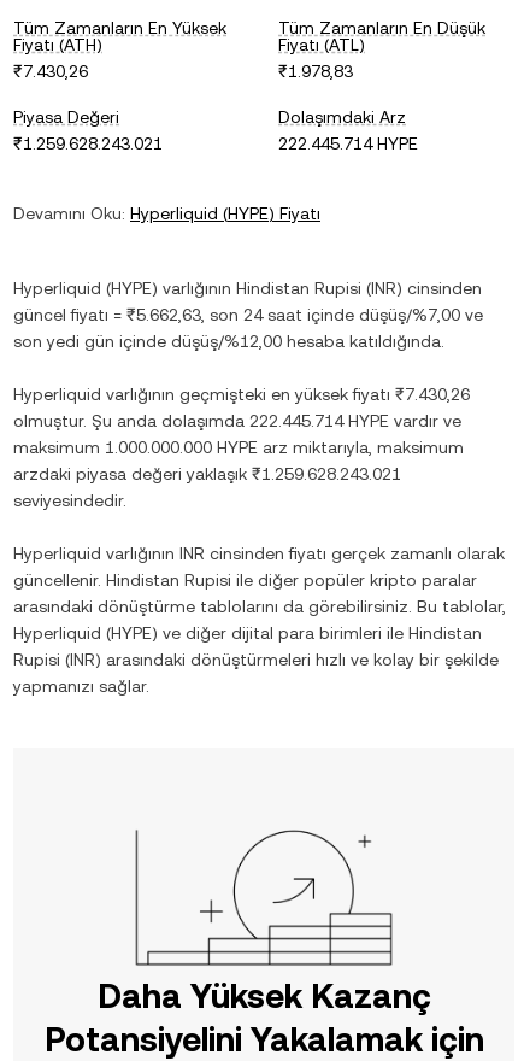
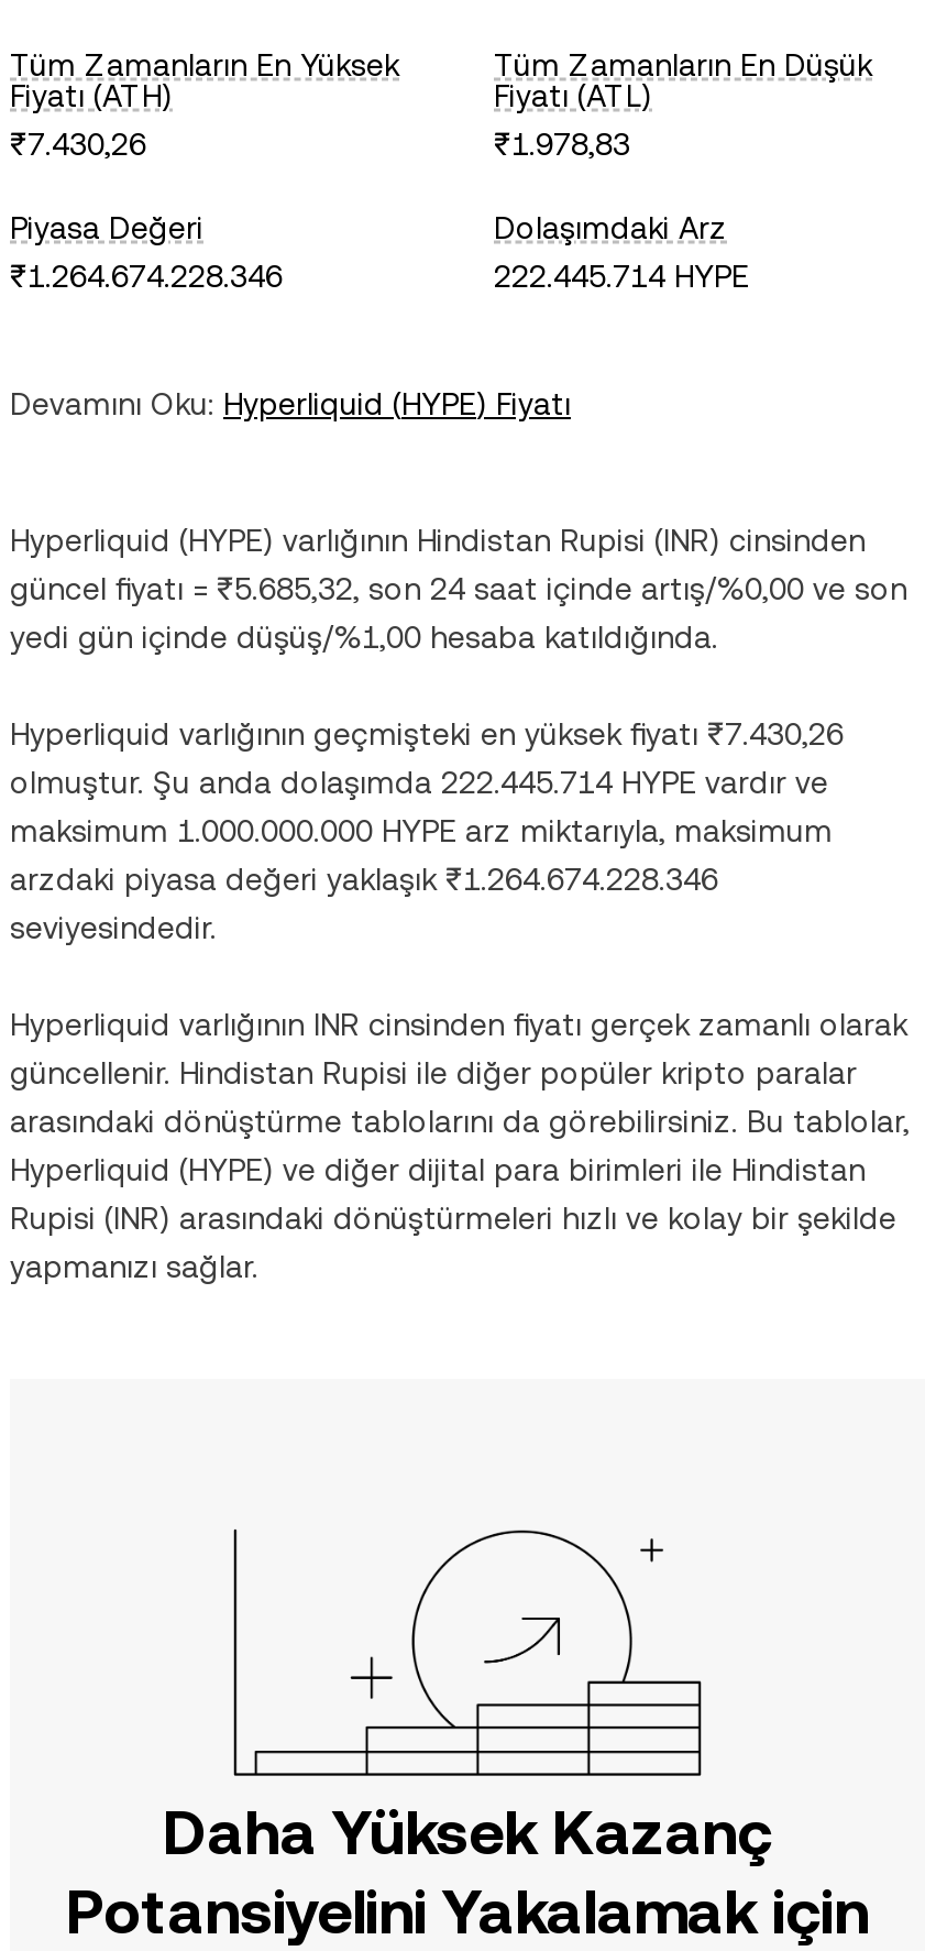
- ₹1.259.628.243.021
+ ₹1.264.674.228.346

- güncel fiyatı = ₹5.662,63, son 24 saat içinde düşüş/%7,00 ve
- son yedi gün içinde düşüş/%12,00 hesaba katıldığında.
+ güncel fiyatı = ₹5.685,32, son 24 saat içinde artış/%0,00 ve son
+ yedi gün içinde düşüş/%1,00 hesaba katıldığında.

- arzdaki piyasa değeri yaklaşık ₹1.259.628.243.021
+ arzdaki piyasa değeri yaklaşık ₹1.264.674.228.346
